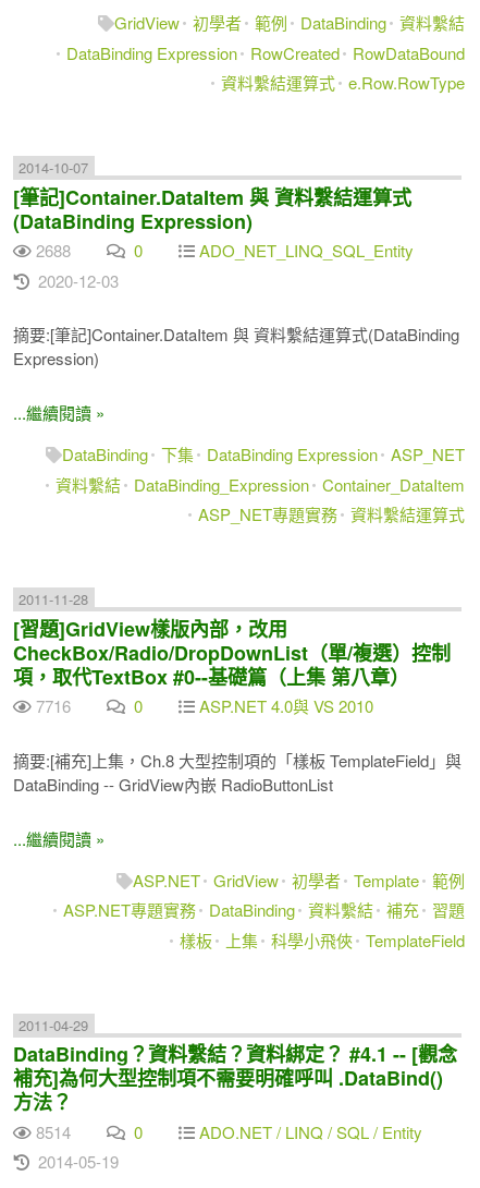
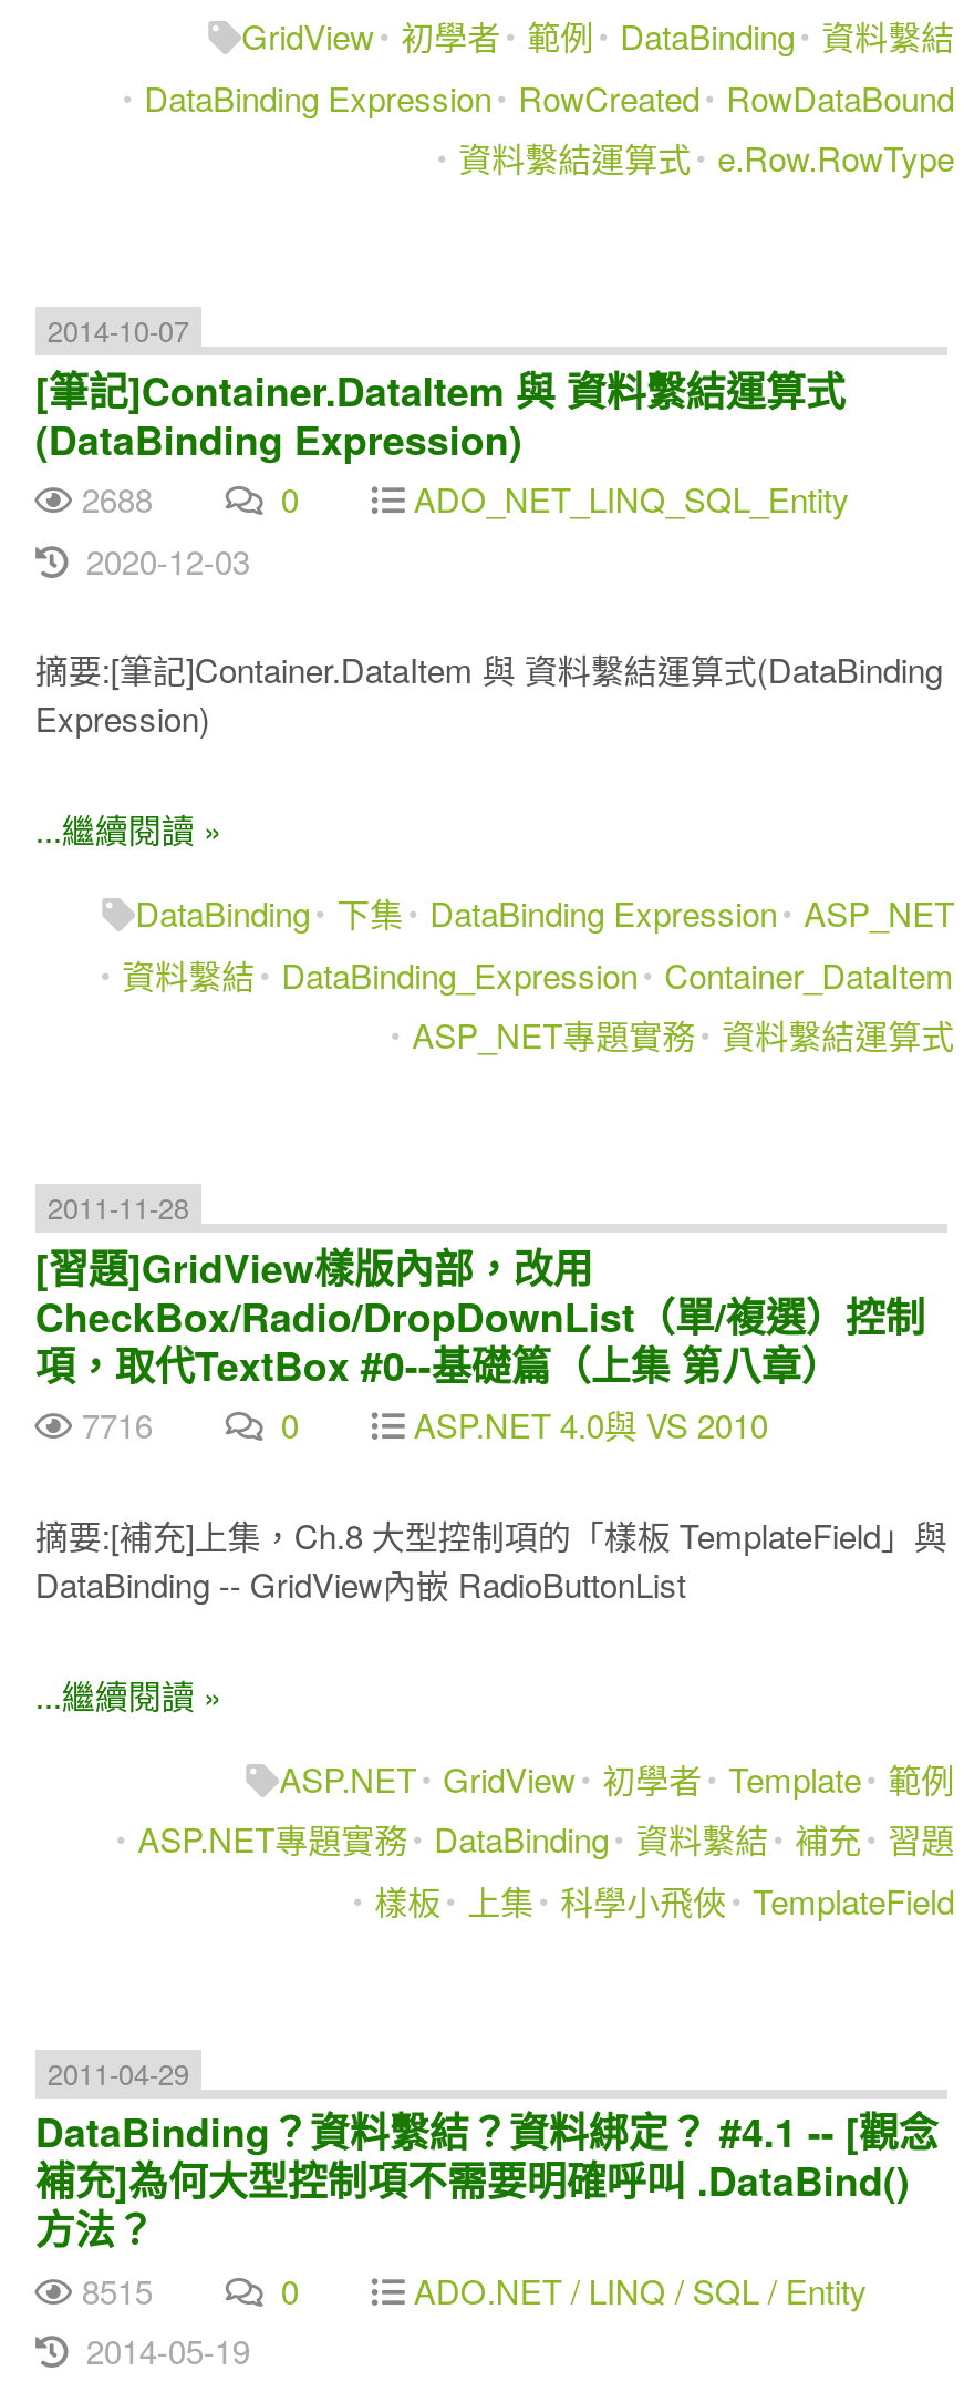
- 8514
+ 8515
